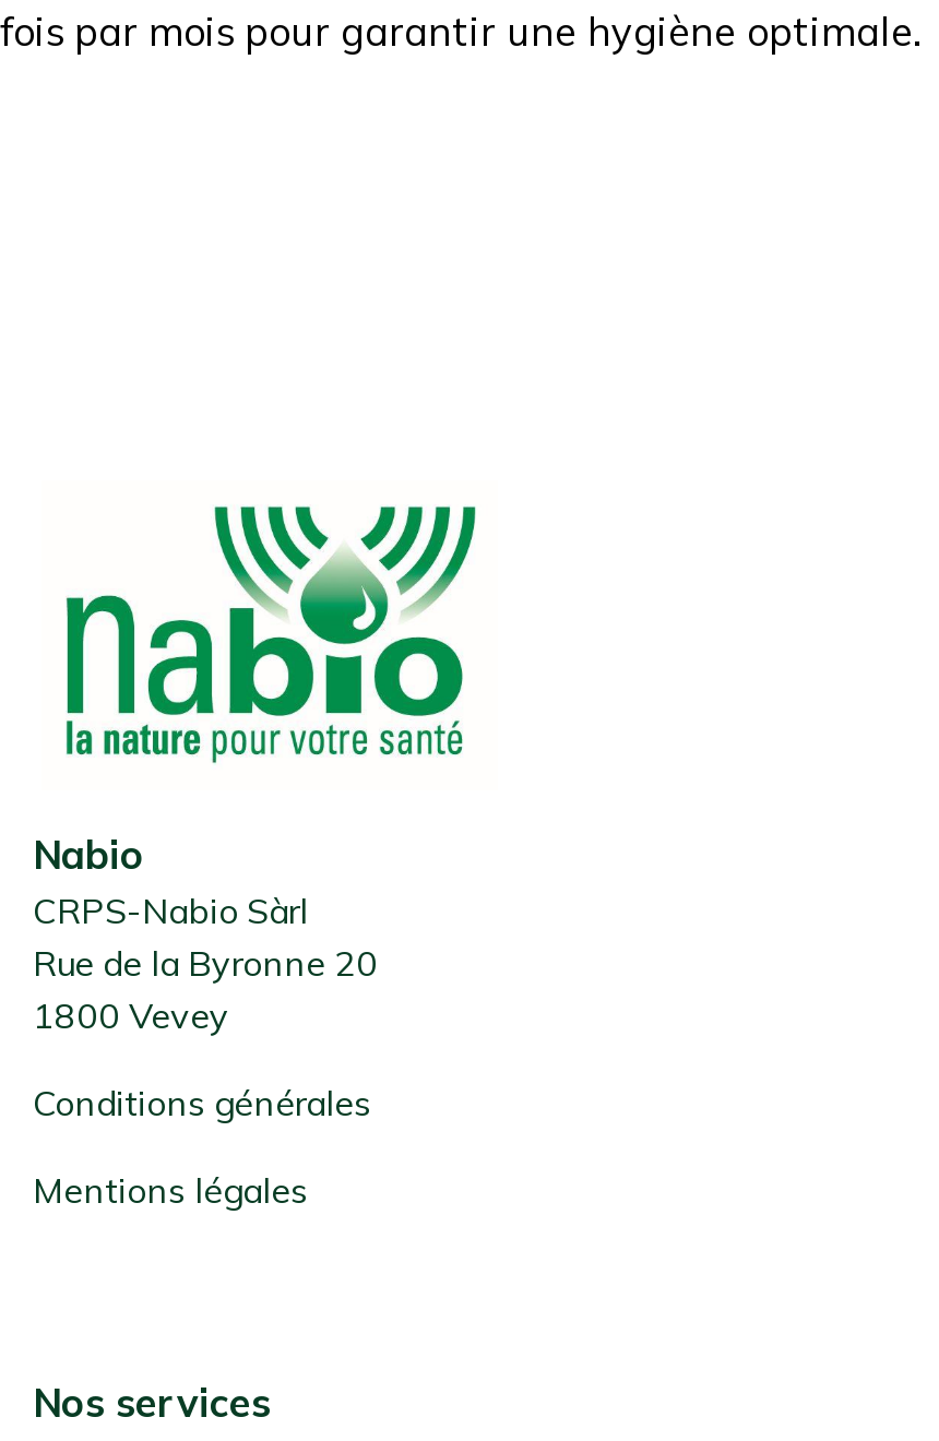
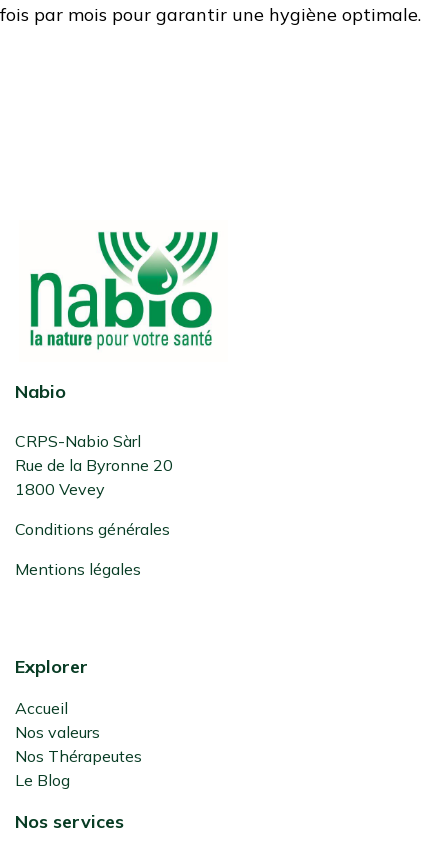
+ Explorer
+ Accueil
+ Nos valeurs
+ Nos Thérapeutes
+ Le Blog
